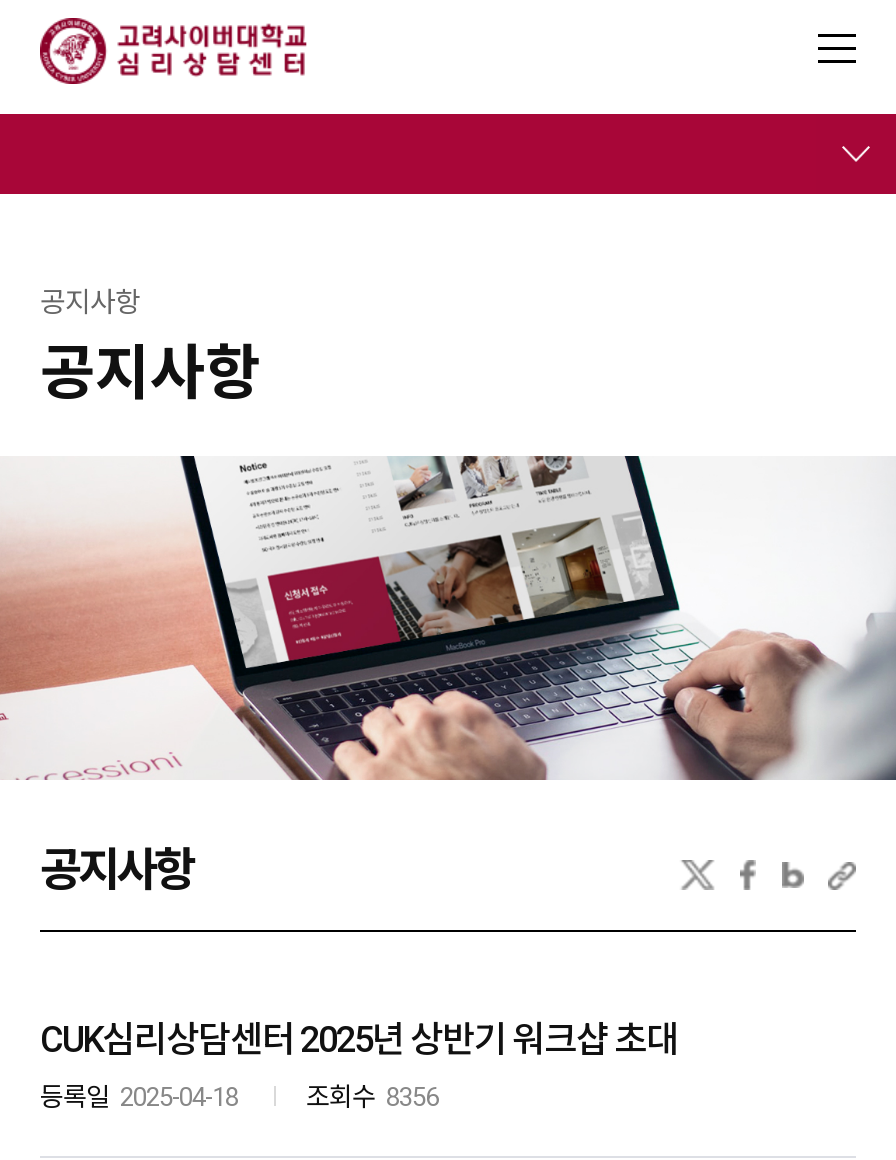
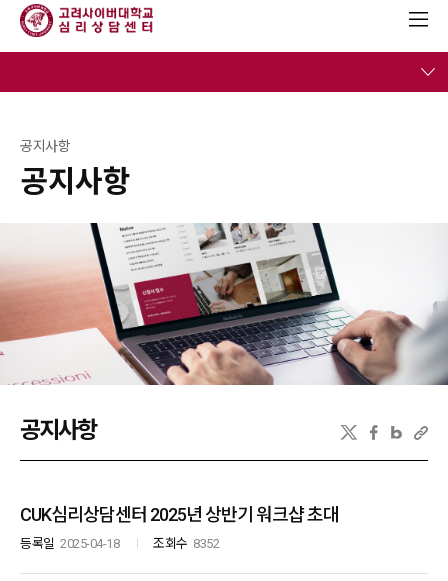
- 조회수 8356
+ 조회수 8352
